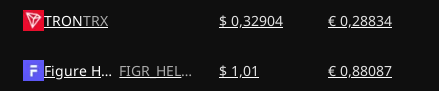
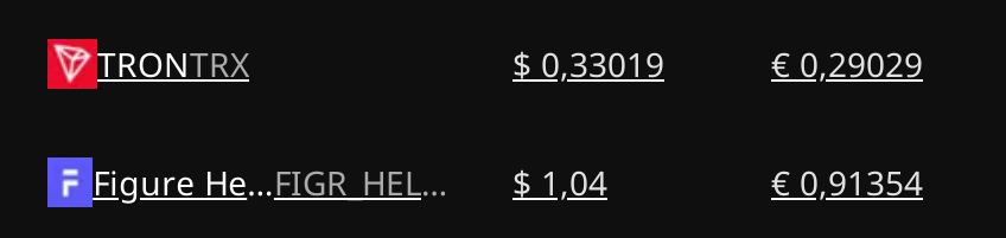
- $ 0,32904
+ $ 0,33019

- € 0,28834
+ € 0,29029

- $ 1,01
- € 0,88087
+ $ 1,04
+ € 0,91354
